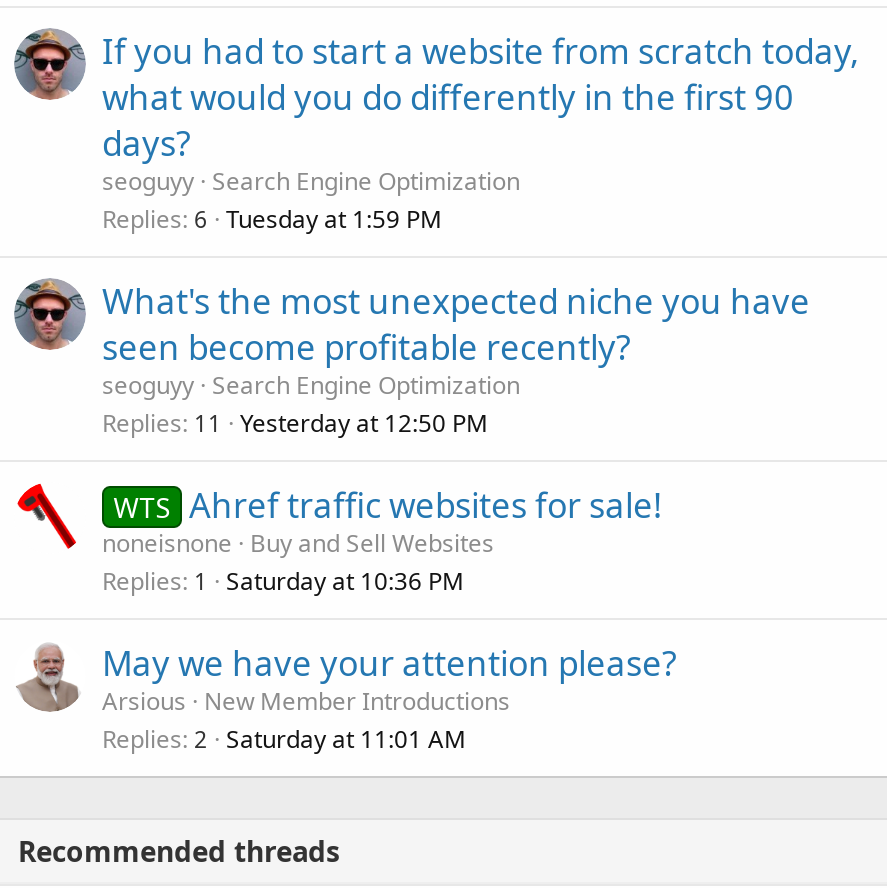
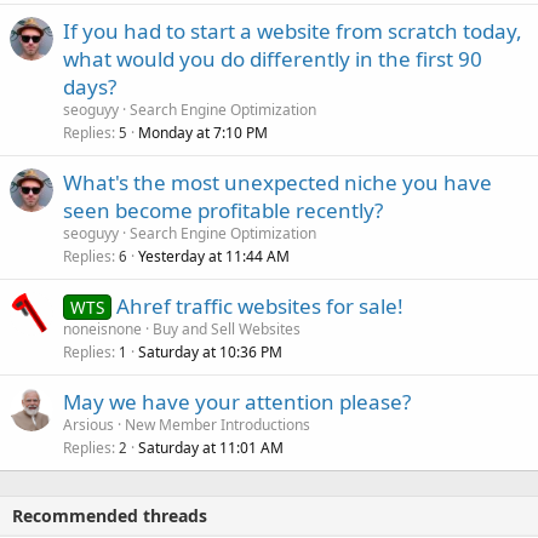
- Replies 6 Tuesday at 1:59 PM
+ Replies 5 Monday at 7:10 PM

- Replies 11 Yesterday at 12:50 PM
+ Replies 6 Yesterday at 11:44 AM
